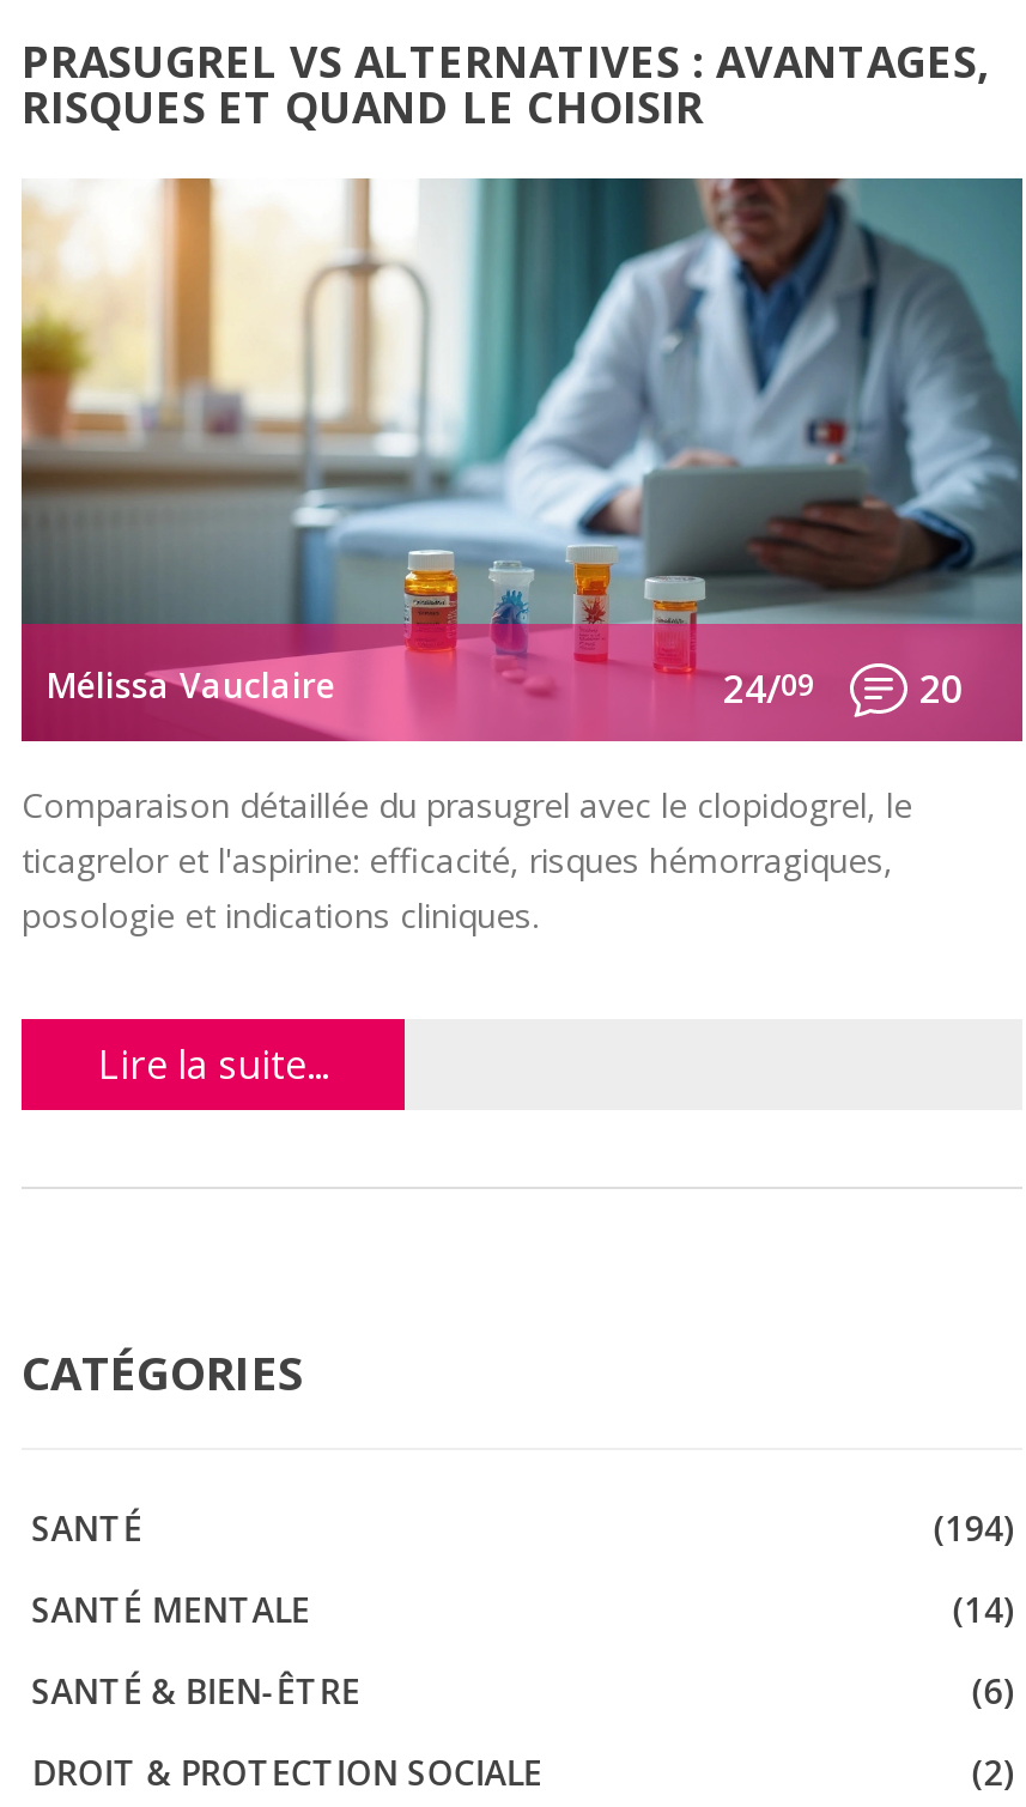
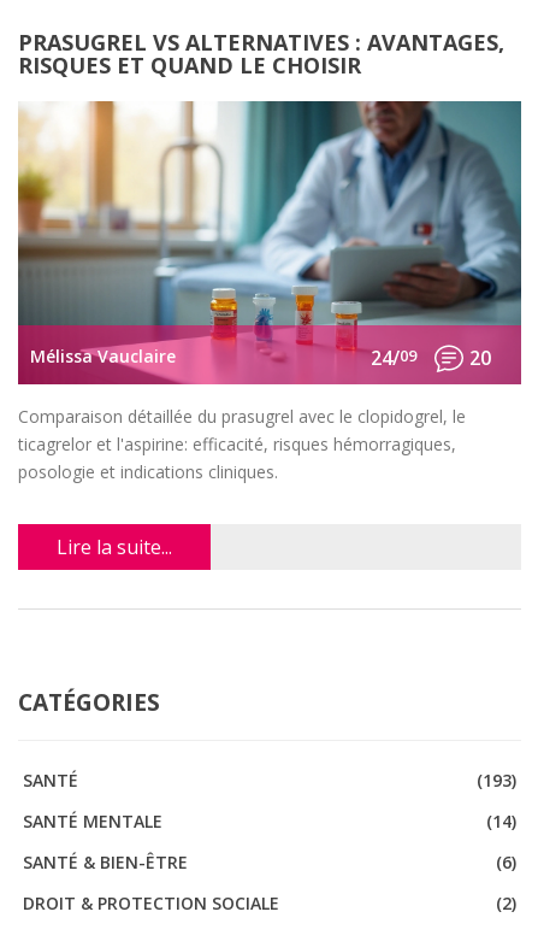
- (194)
+ (193)
